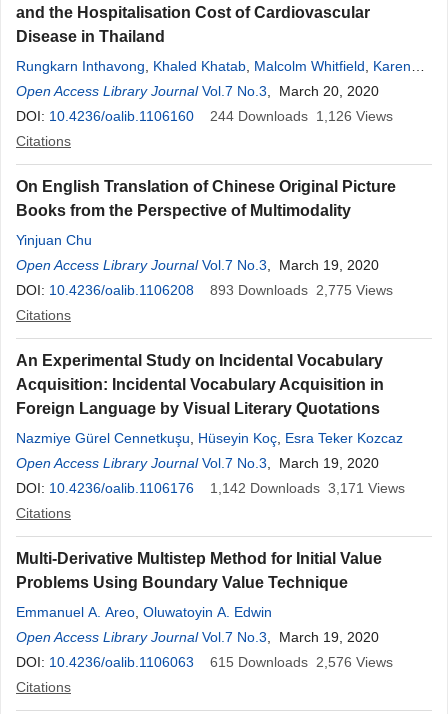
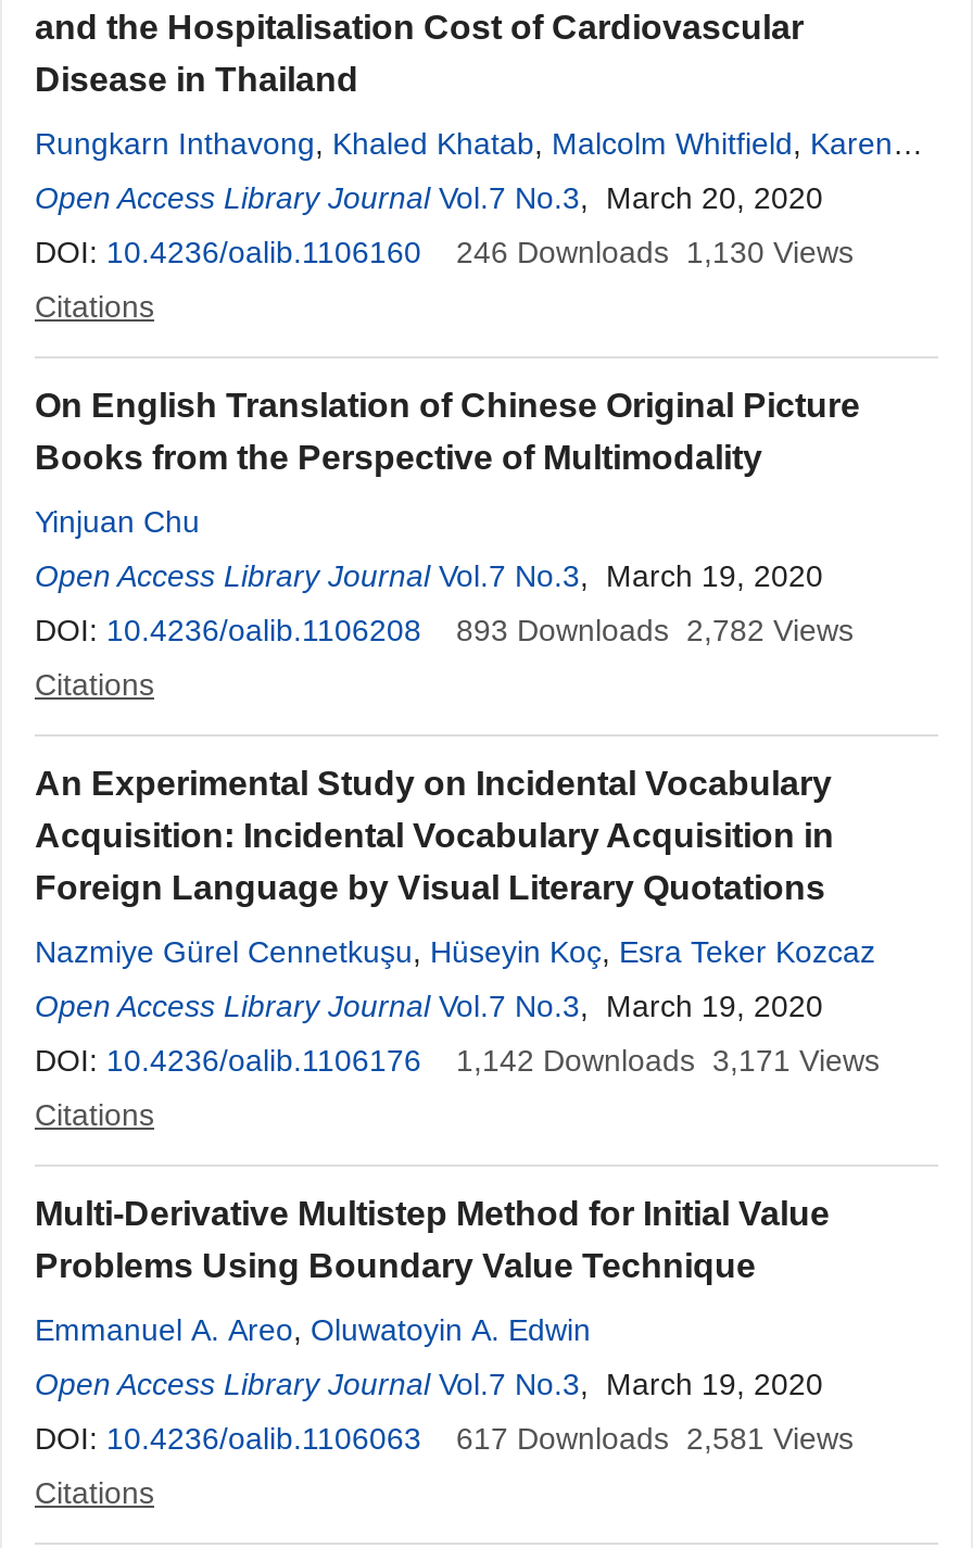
- 244 Downloads 1,126 Views
+ 246 Downloads 1,130 Views

- 893 Downloads 2,775 Views
+ 893 Downloads 2,782 Views

- 615 Downloads 2,576 Views
+ 617 Downloads 2,581 Views
